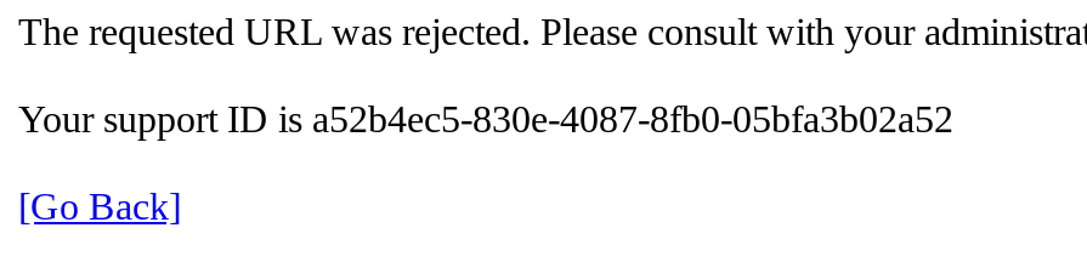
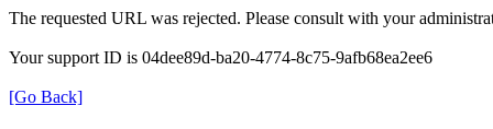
- Your support ID is a52b4ec5-830e-4087-8fb0-05bfa3b02a52
+ Your support ID is 04dee89d-ba20-4774-8c75-9afb68ea2ee6
